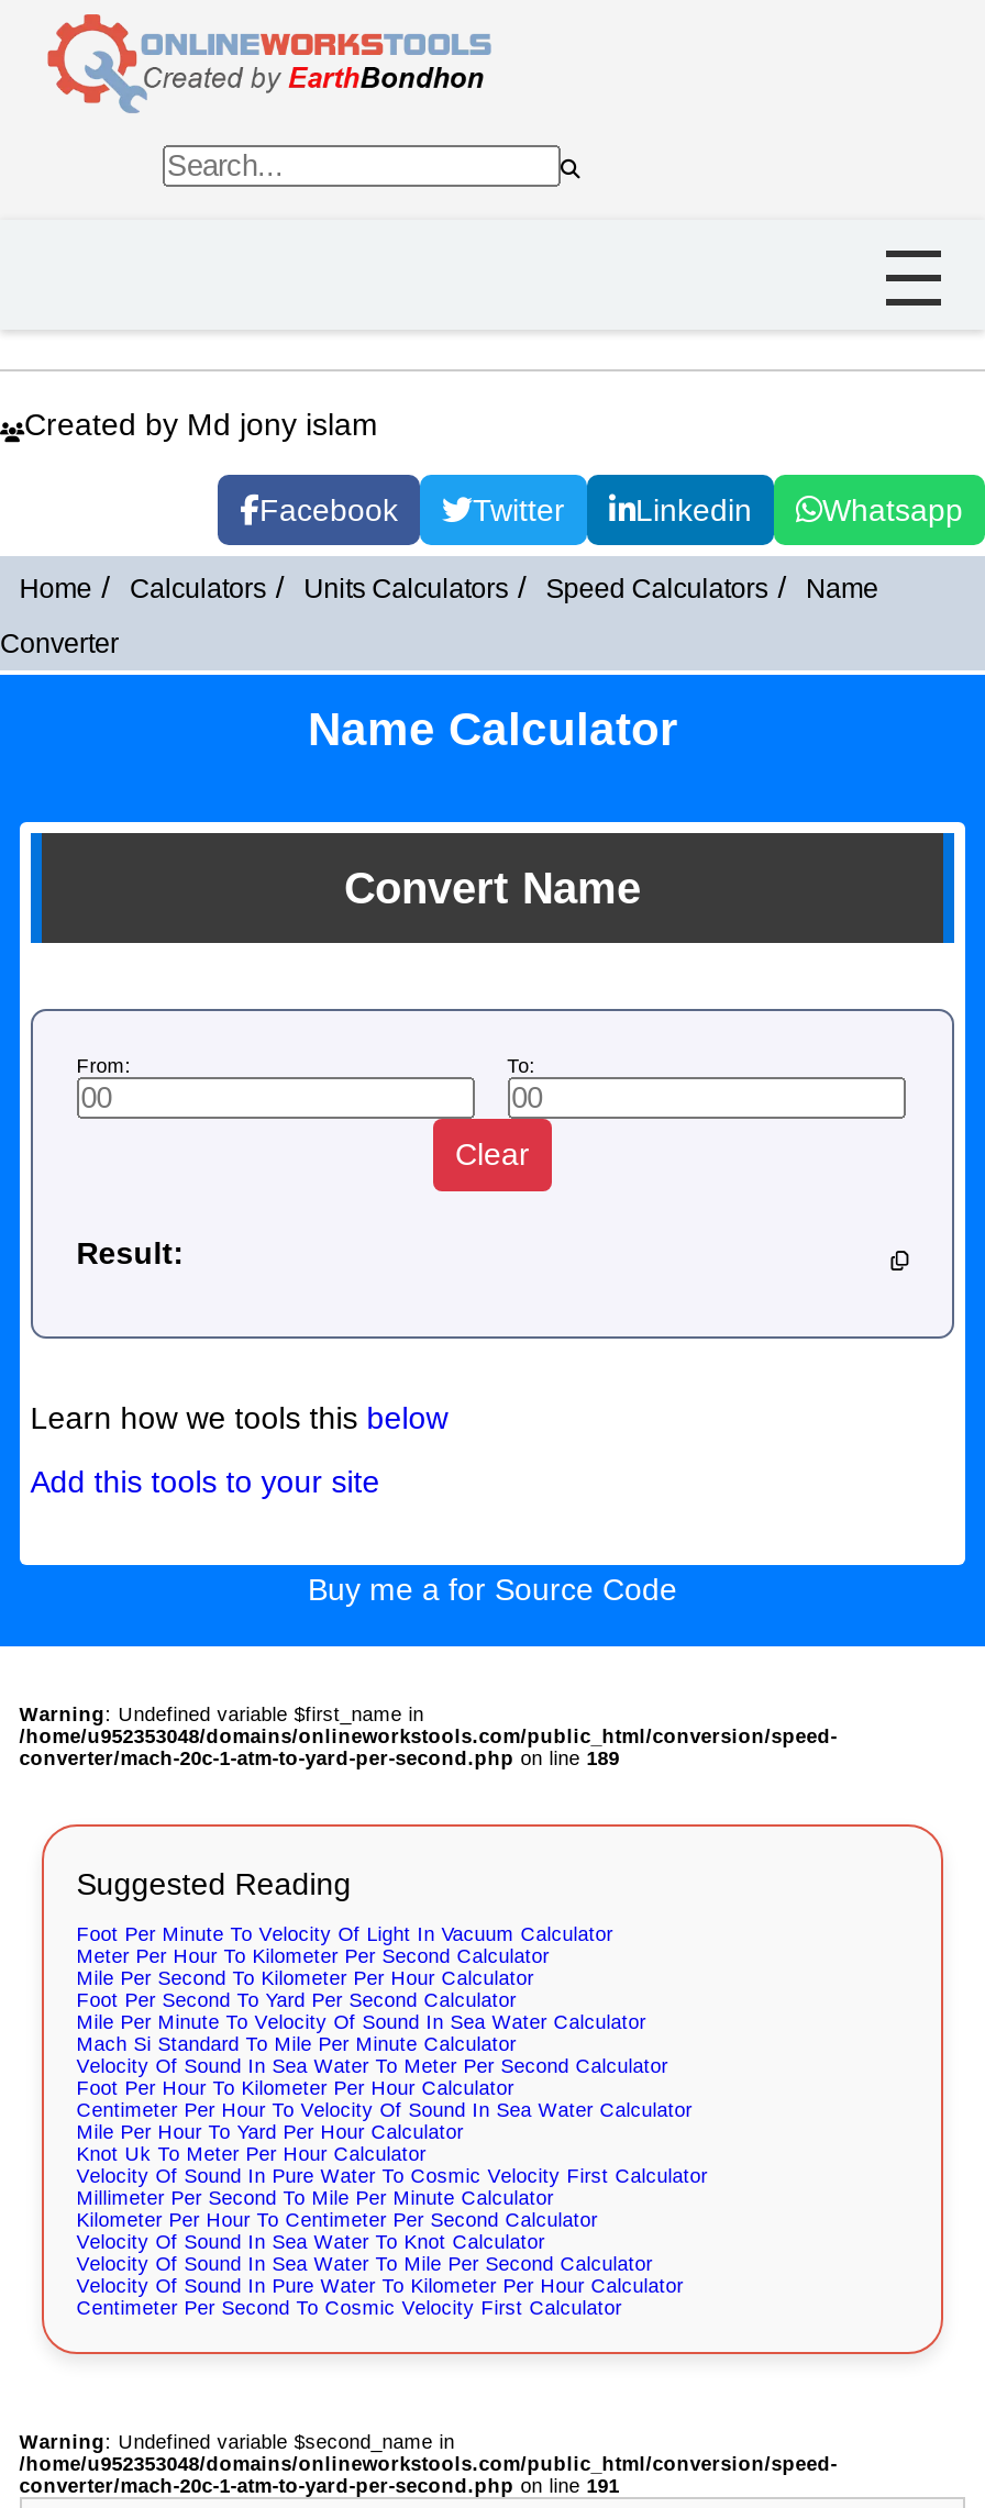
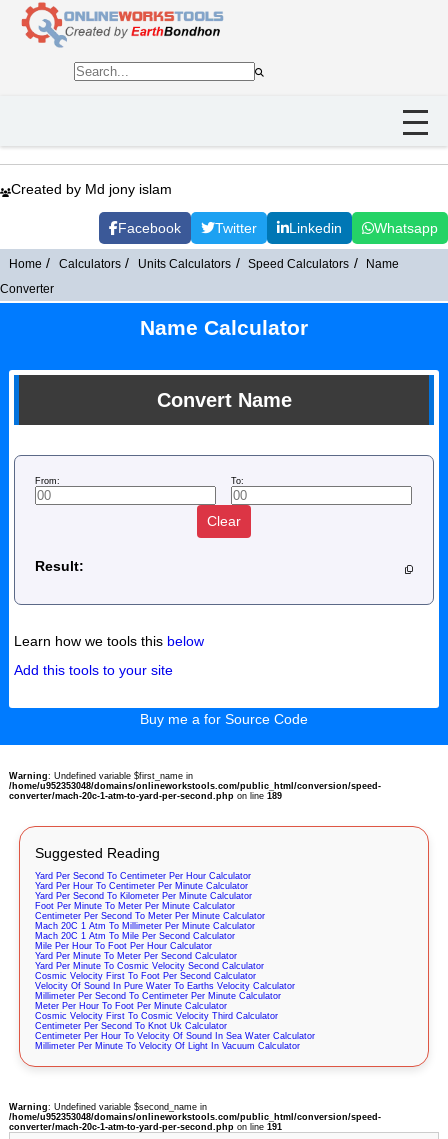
- Foot Per Minute To Velocity Of Light In Vacuum Calculator
- Meter Per Hour To Kilometer Per Second Calculator
- Mile Per Second To Kilometer Per Hour Calculator
- Foot Per Second To Yard Per Second Calculator
- Mile Per Minute To Velocity Of Sound In Sea Water Calculator
- Mach Si Standard To Mile Per Minute Calculator
- Velocity Of Sound In Sea Water To Meter Per Second Calculator
- Foot Per Hour To Kilometer Per Hour Calculator
+ Yard Per Second To Centimeter Per Hour Calculator
+ Yard Per Hour To Centimeter Per Minute Calculator
+ Yard Per Second To Kilometer Per Minute Calculator
+ Foot Per Minute To Meter Per Minute Calculator
+ Centimeter Per Second To Meter Per Minute Calculator
+ Mach 20C 1 Atm To Millimeter Per Minute Calculator
+ Mach 20C 1 Atm To Mile Per Second Calculator
+ Mile Per Hour To Foot Per Hour Calculator
+ Yard Per Minute To Meter Per Second Calculator
+ Yard Per Minute To Cosmic Velocity Second Calculator
+ Cosmic Velocity First To Foot Per Second Calculator
+ Velocity Of Sound In Pure Water To Earths Velocity Calculator
+ Millimeter Per Second To Centimeter Per Minute Calculator
+ Meter Per Hour To Foot Per Minute Calculator
+ Cosmic Velocity First To Cosmic Velocity Third Calculator
+ Centimeter Per Second To Knot Uk Calculator

moved down: Centimeter Per Hour To Velocity Of Sound In Sea Water Calculator

- Mile Per Hour To Yard Per Hour Calculator
- Knot Uk To Meter Per Hour Calculator
- Velocity Of Sound In Pure Water To Cosmic Velocity First Calculator
- Millimeter Per Second To Mile Per Minute Calculator
- Kilometer Per Hour To Centimeter Per Second Calculator
- Velocity Of Sound In Sea Water To Knot Calculator
- Velocity Of Sound In Sea Water To Mile Per Second Calculator
- Velocity Of Sound In Pure Water To Kilometer Per Hour Calculator
- Centimeter Per Second To Cosmic Velocity First Calculator
+ Millimeter Per Minute To Velocity Of Light In Vacuum Calculator
